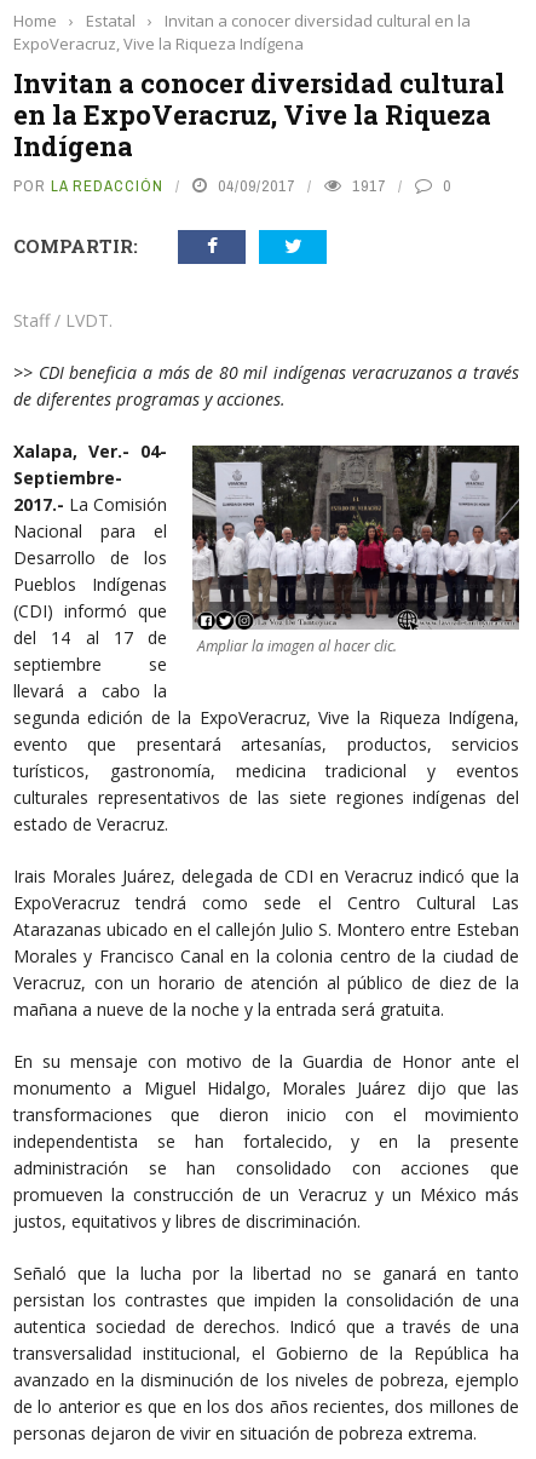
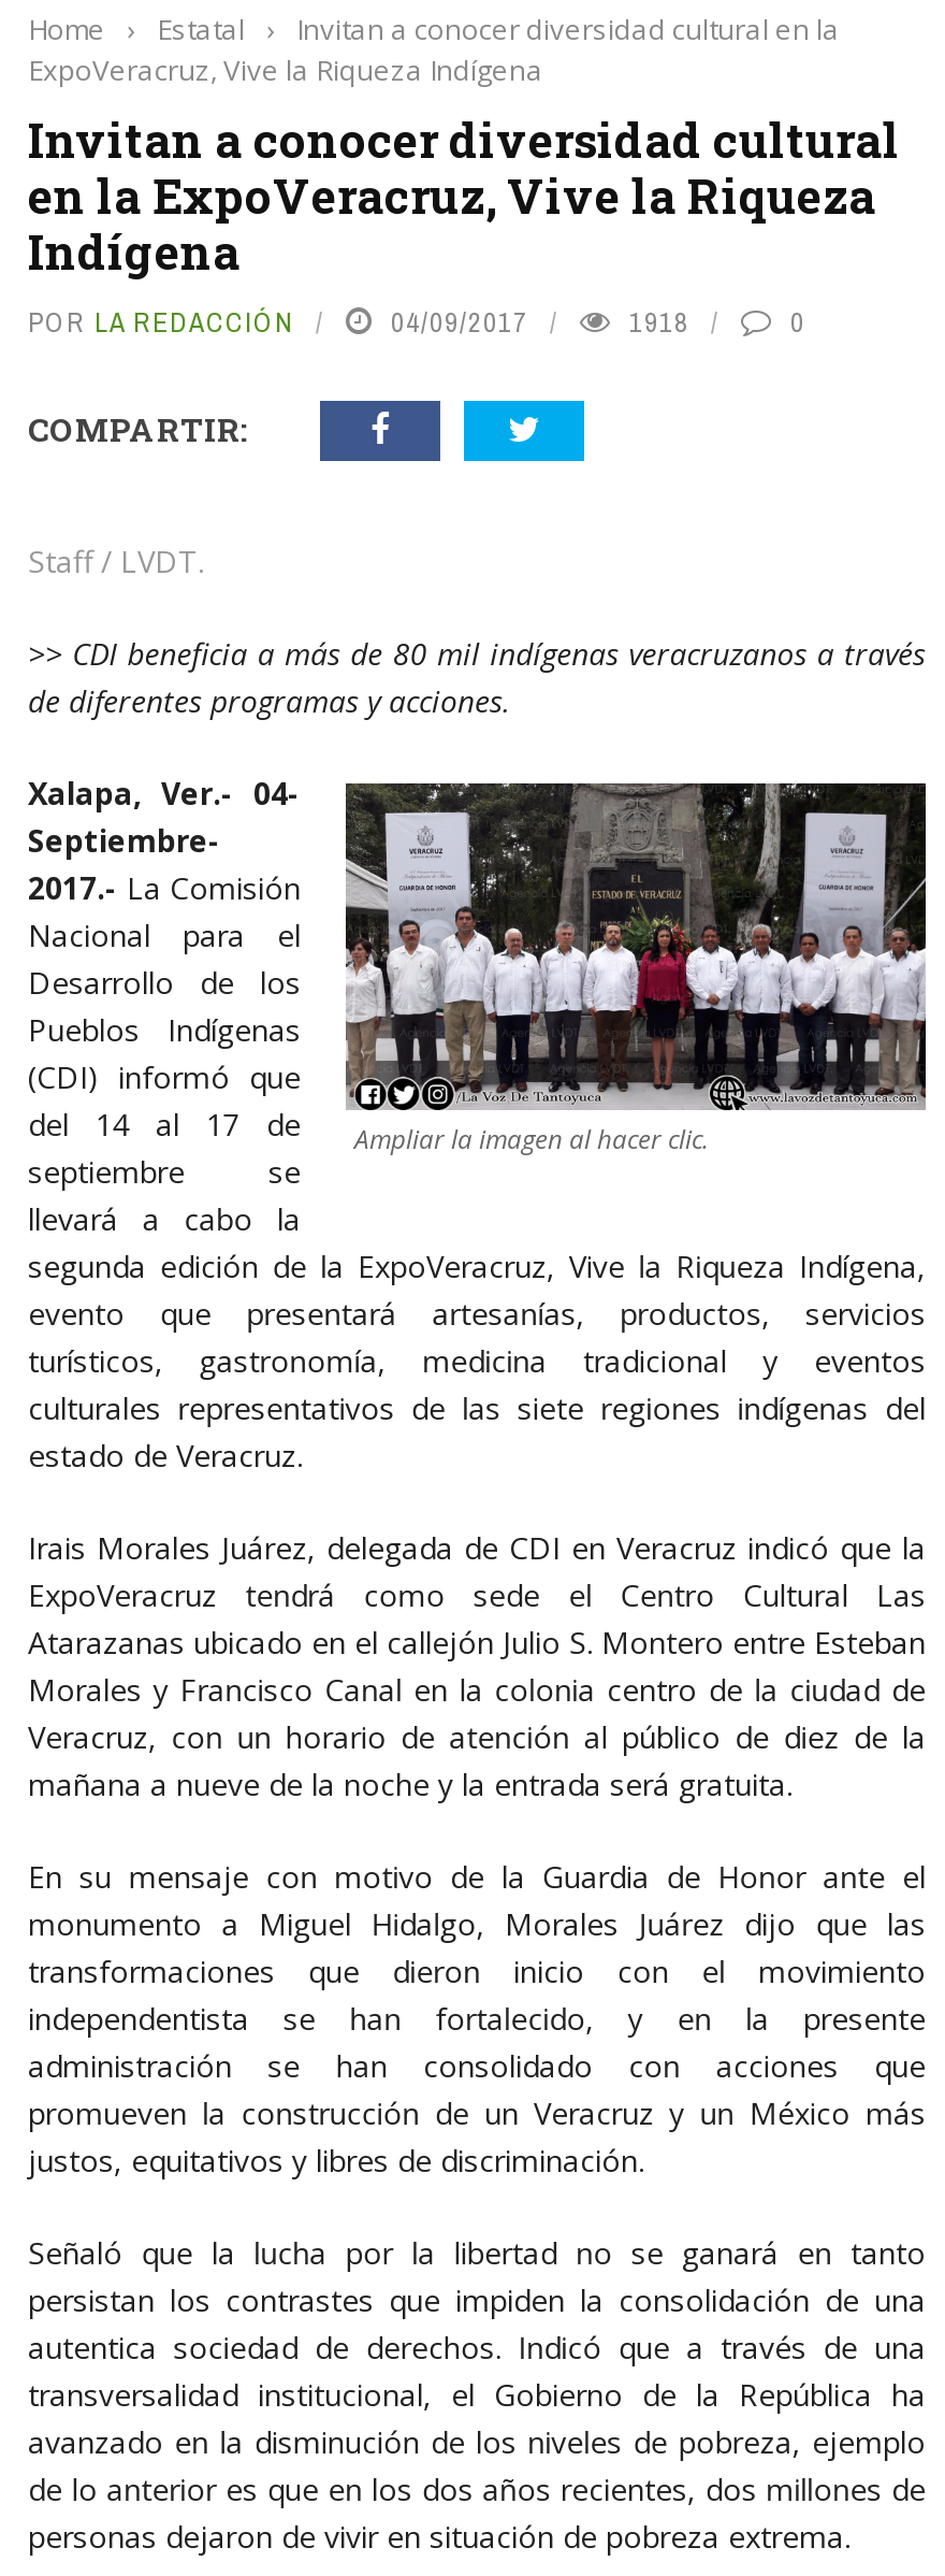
- 1917
+ 1918
